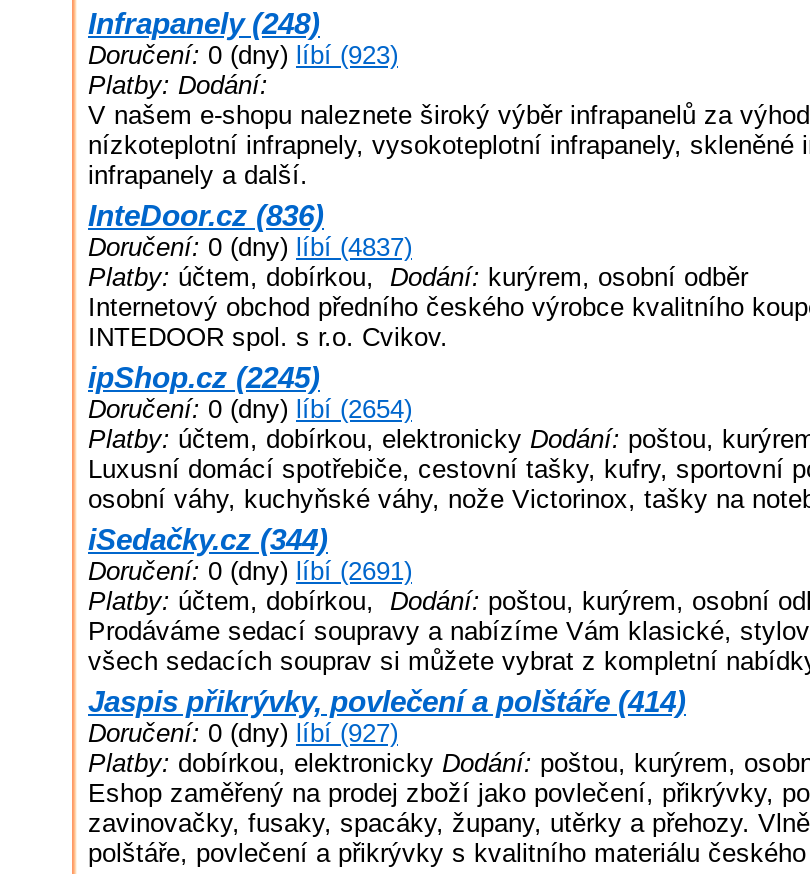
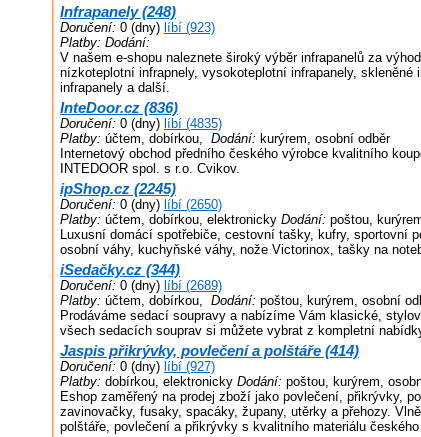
- Doručení: 0 (dny) líbí (4837)
+ Doručení: 0 (dny) líbí (4835)

- Doručení: 0 (dny) líbí (2654)
+ Doručení: 0 (dny) líbí (2650)

- Doručení:0 (dny) líbí (2691)
+ Doručení:0 (dny) líbí (2689)
